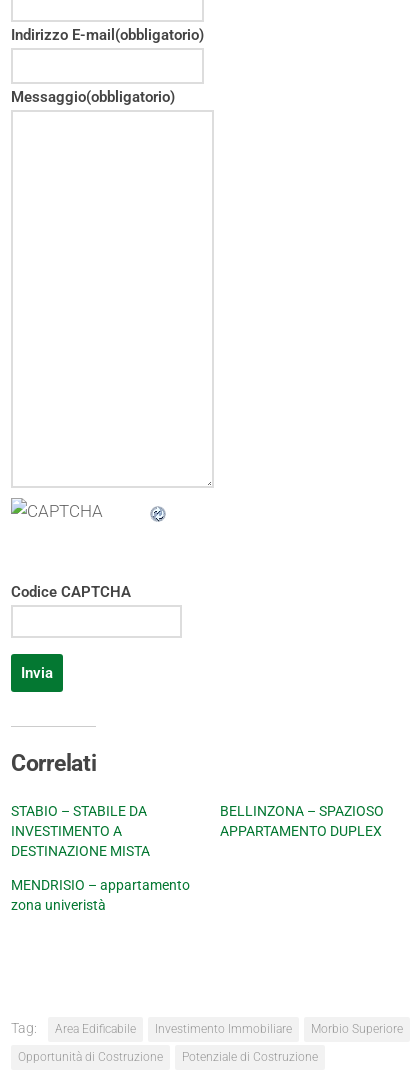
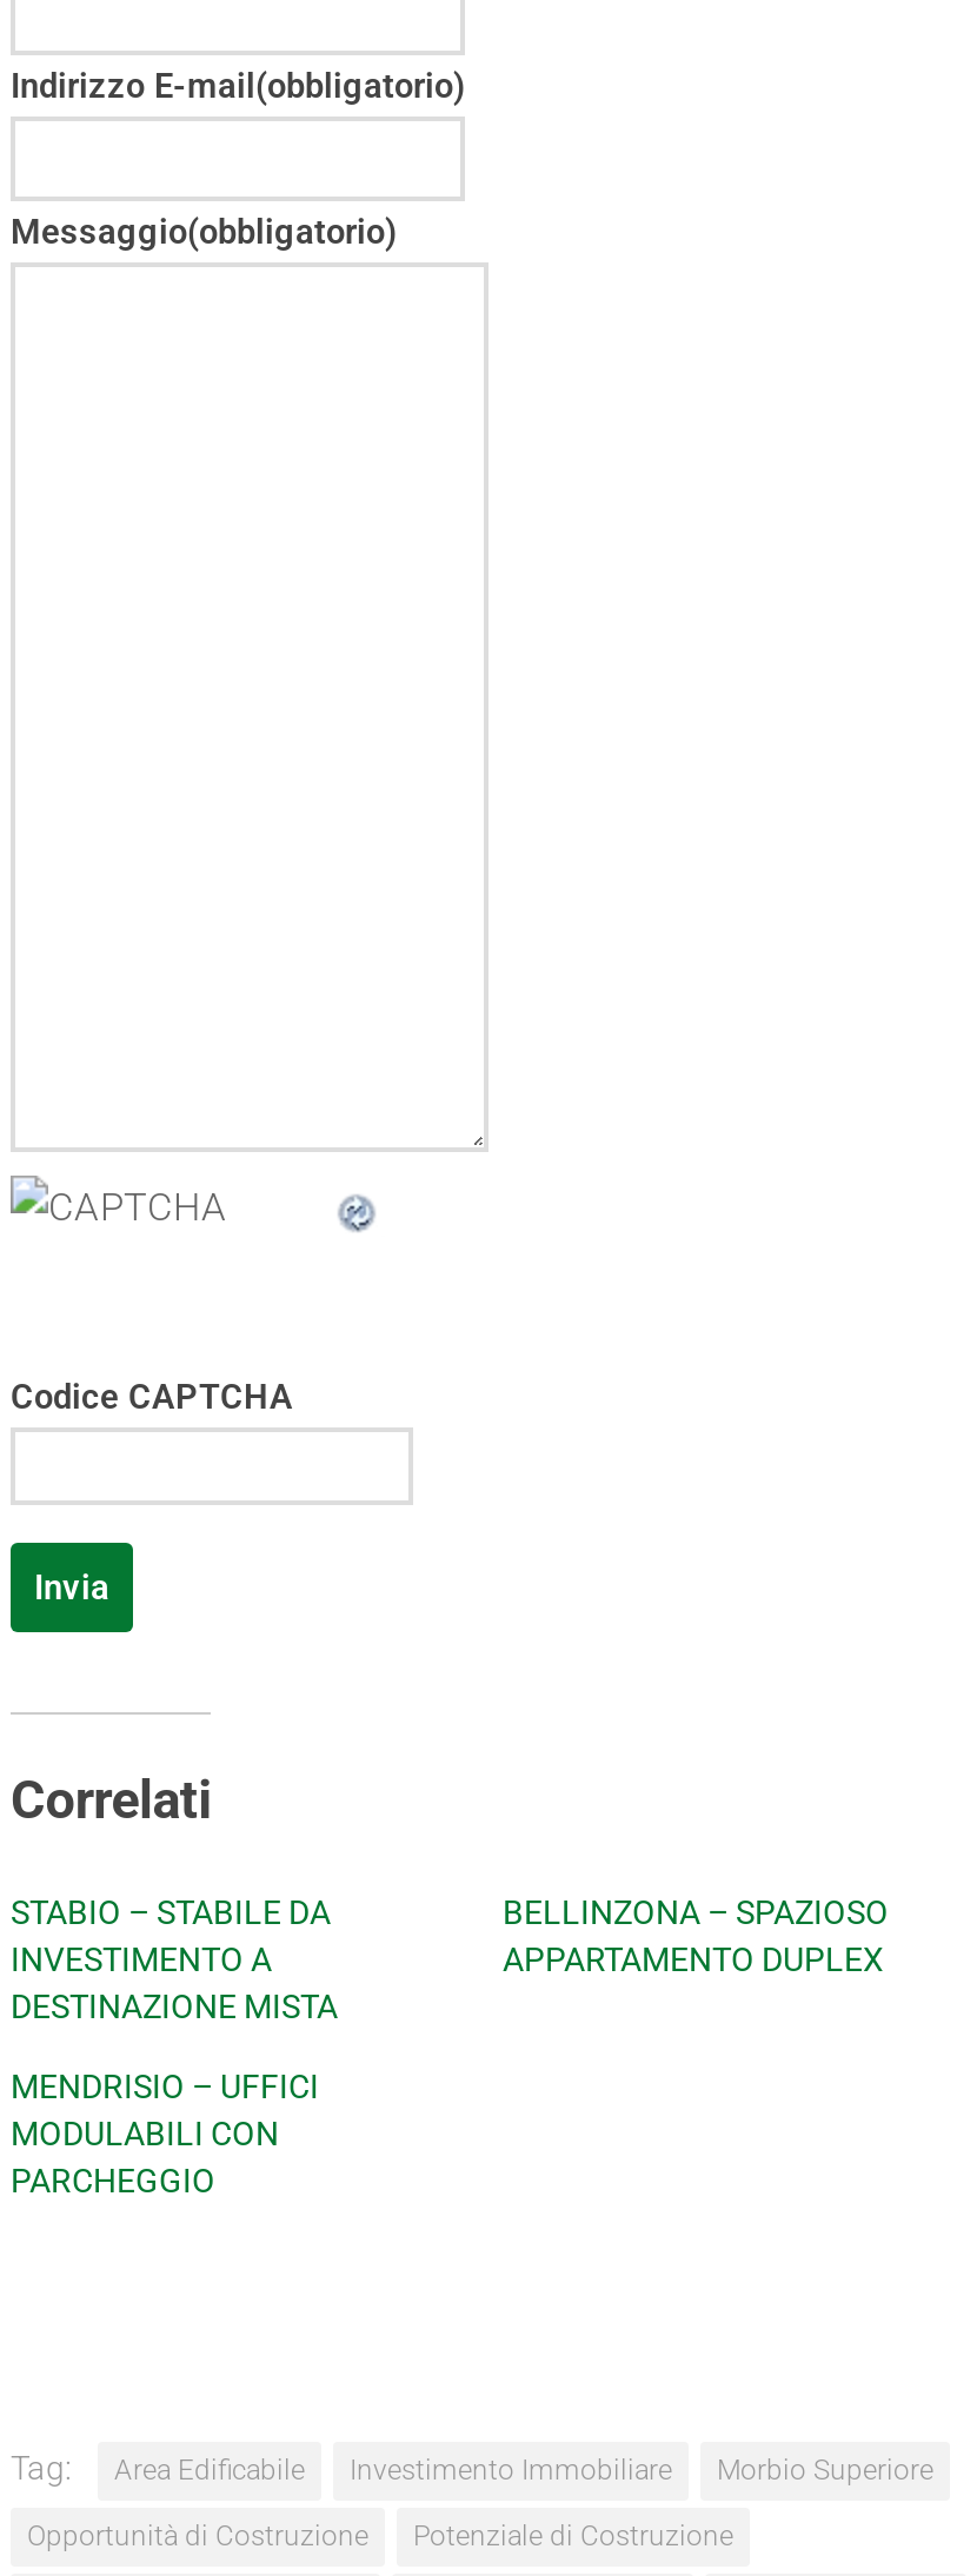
- MENDRISIO – appartamento
- zona univeristà
+ MENDRISIO – UFFICI
+ MODULABILI CON
+ PARCHEGGIO
